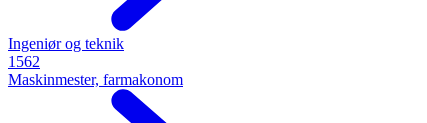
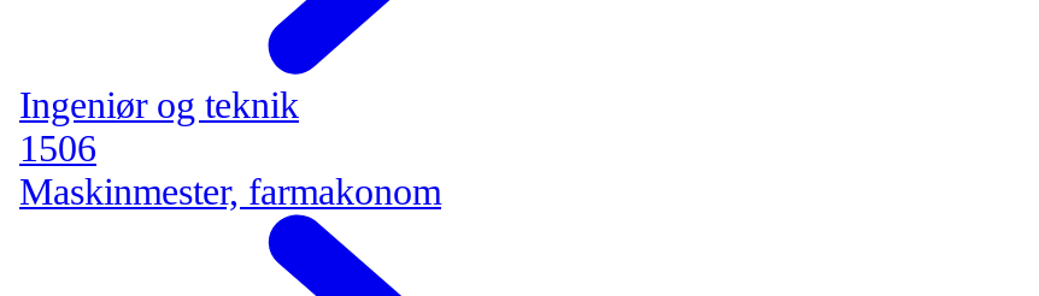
- 1562
+ 1506
